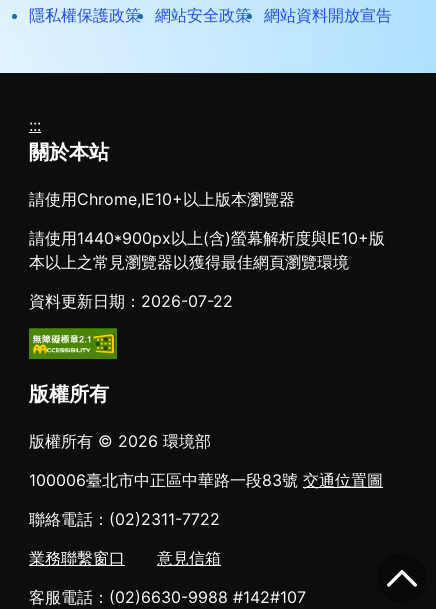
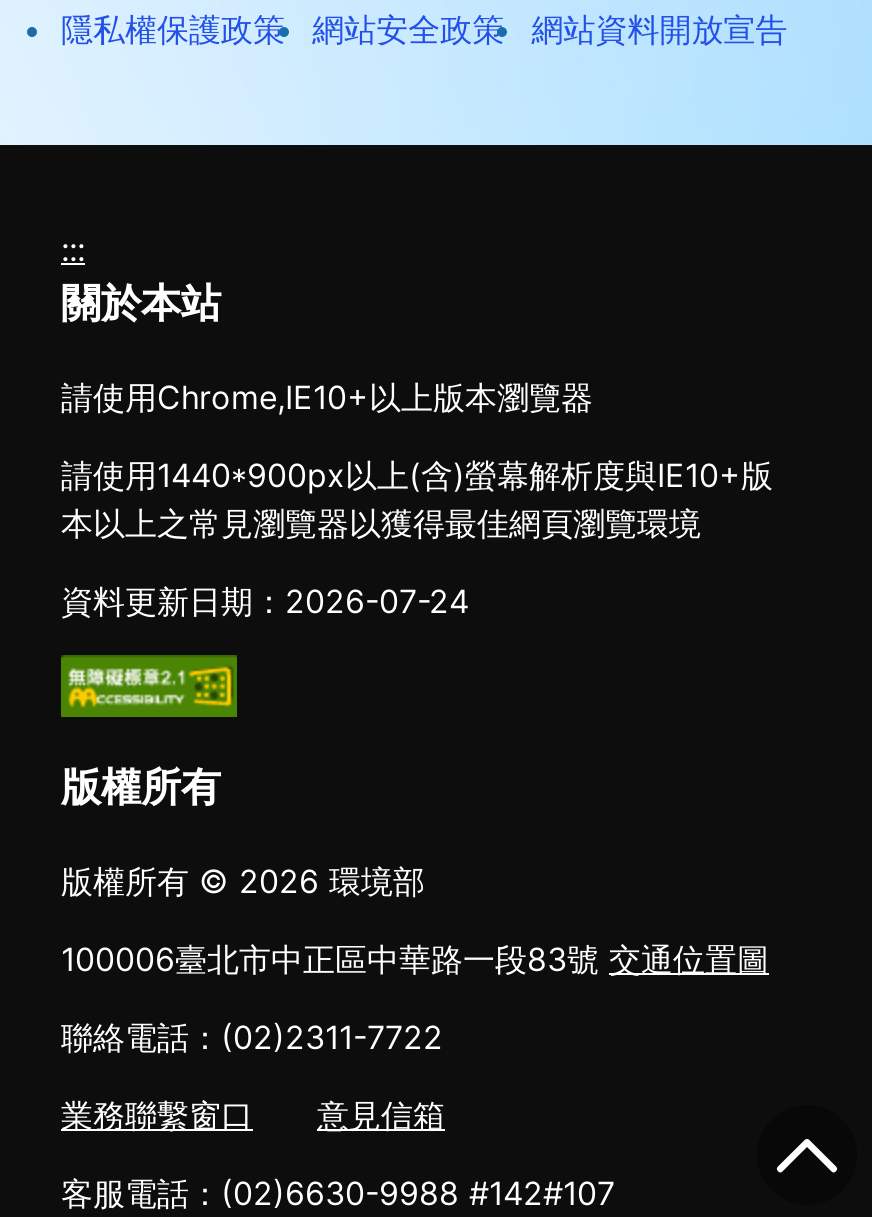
- 資料更新日期：2026-07-22
+ 資料更新日期：2026-07-24
